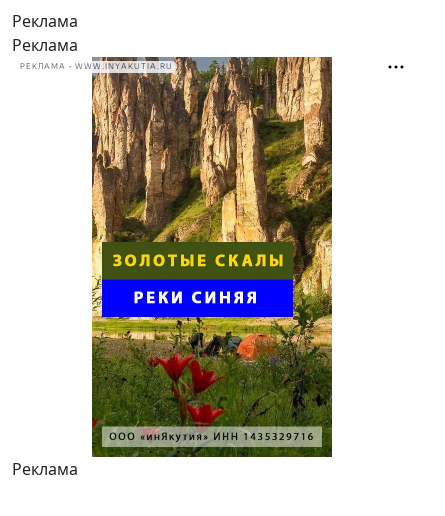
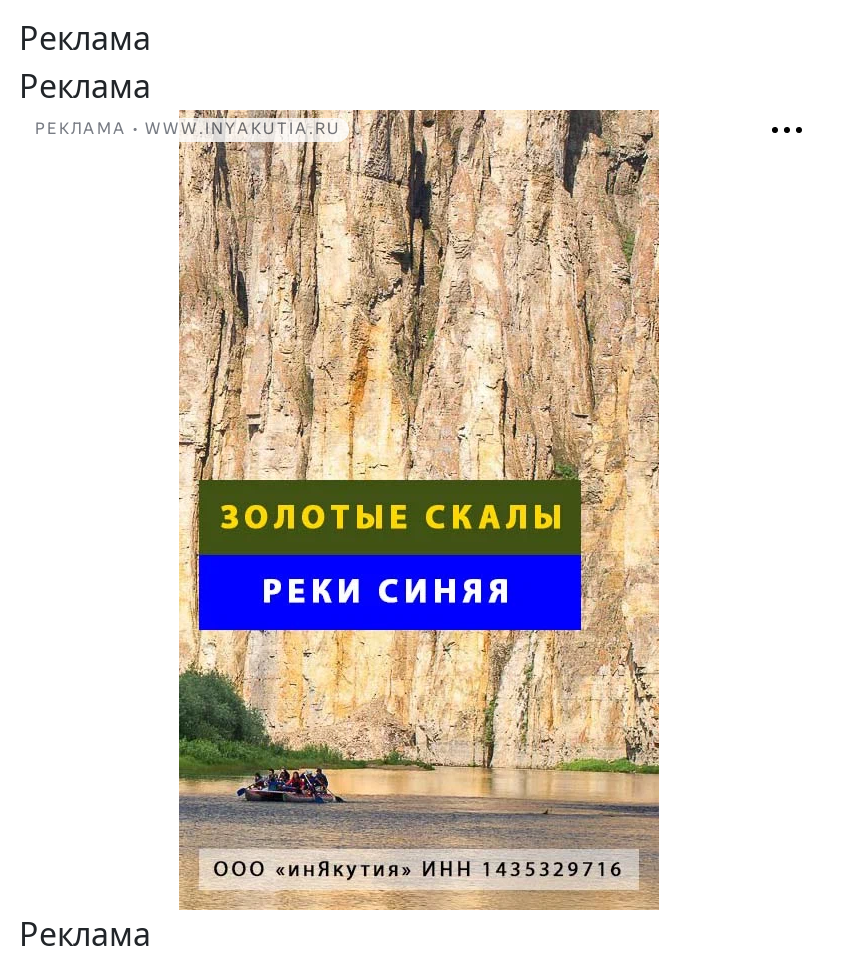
- [image]
+ [image]
